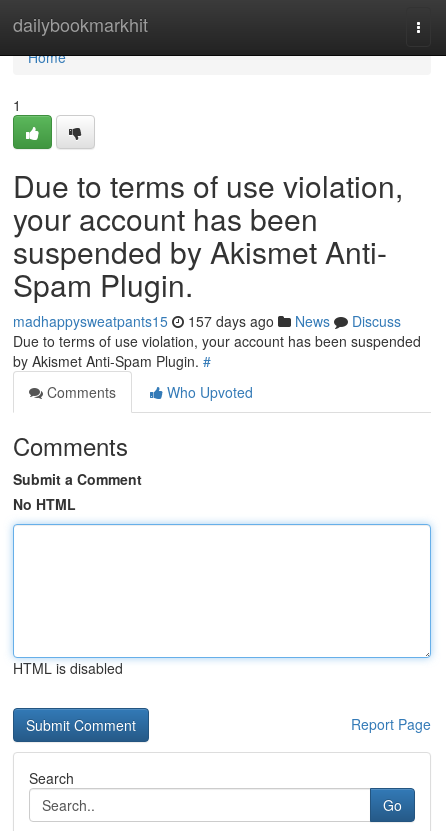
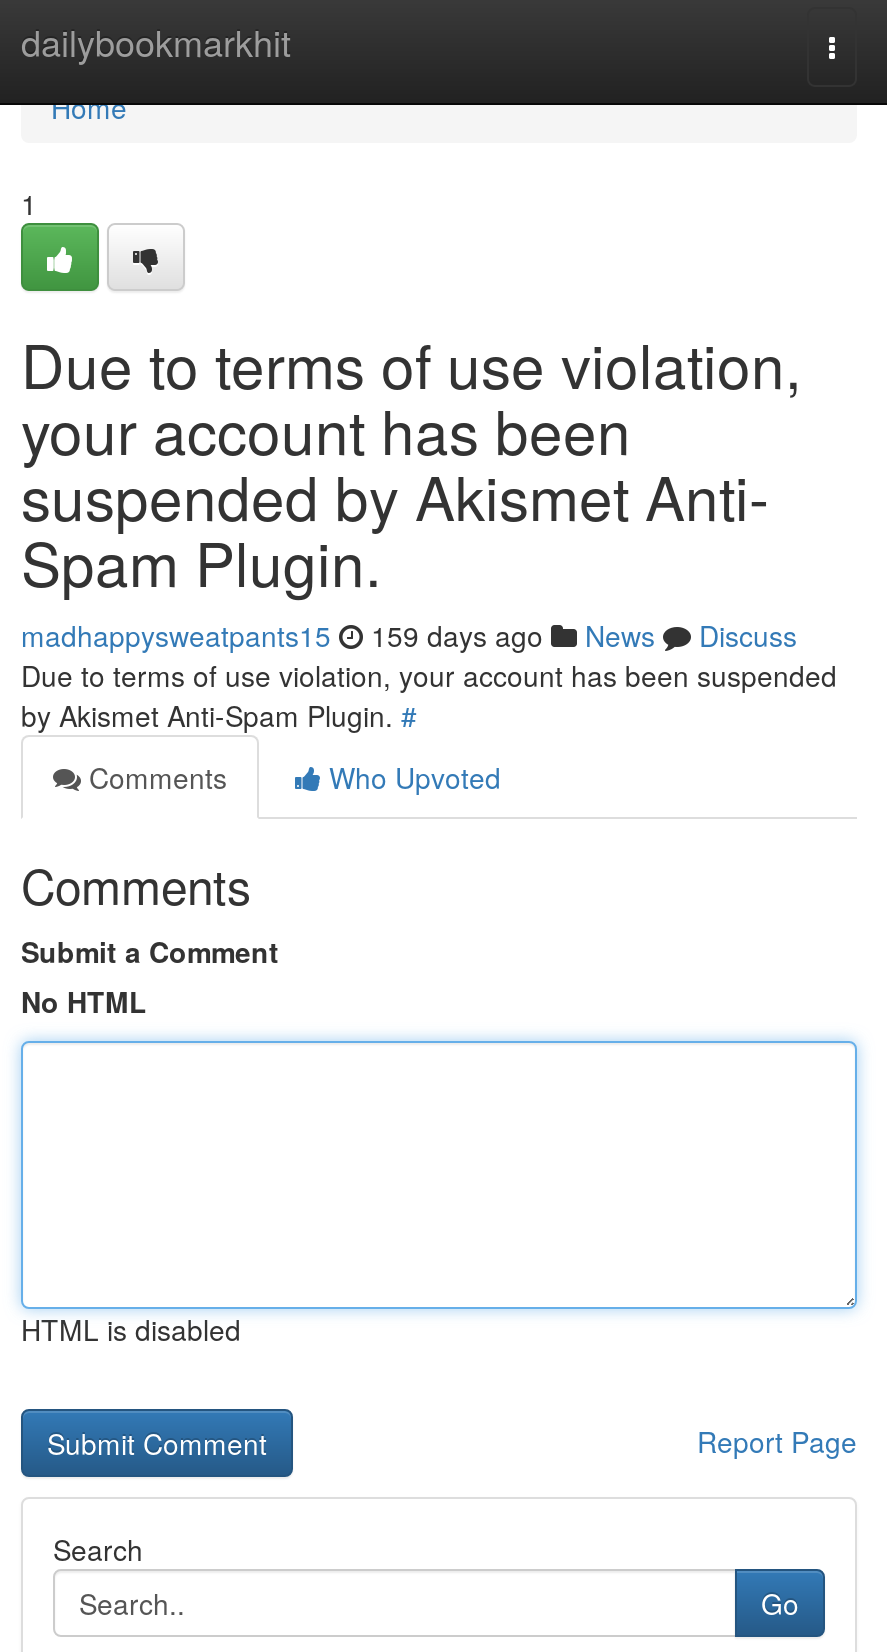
- madhappysweatpants15 157 days ago News Discuss
+ madhappysweatpants15 159 days ago News Discuss
